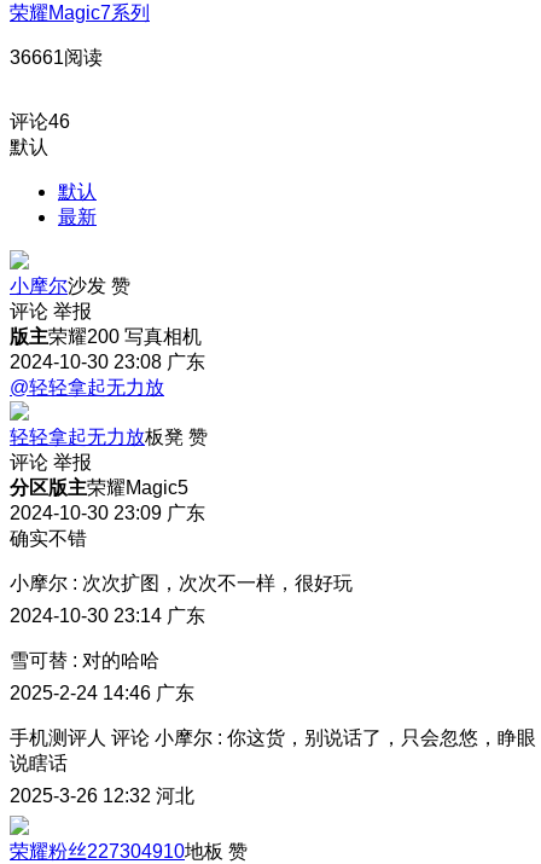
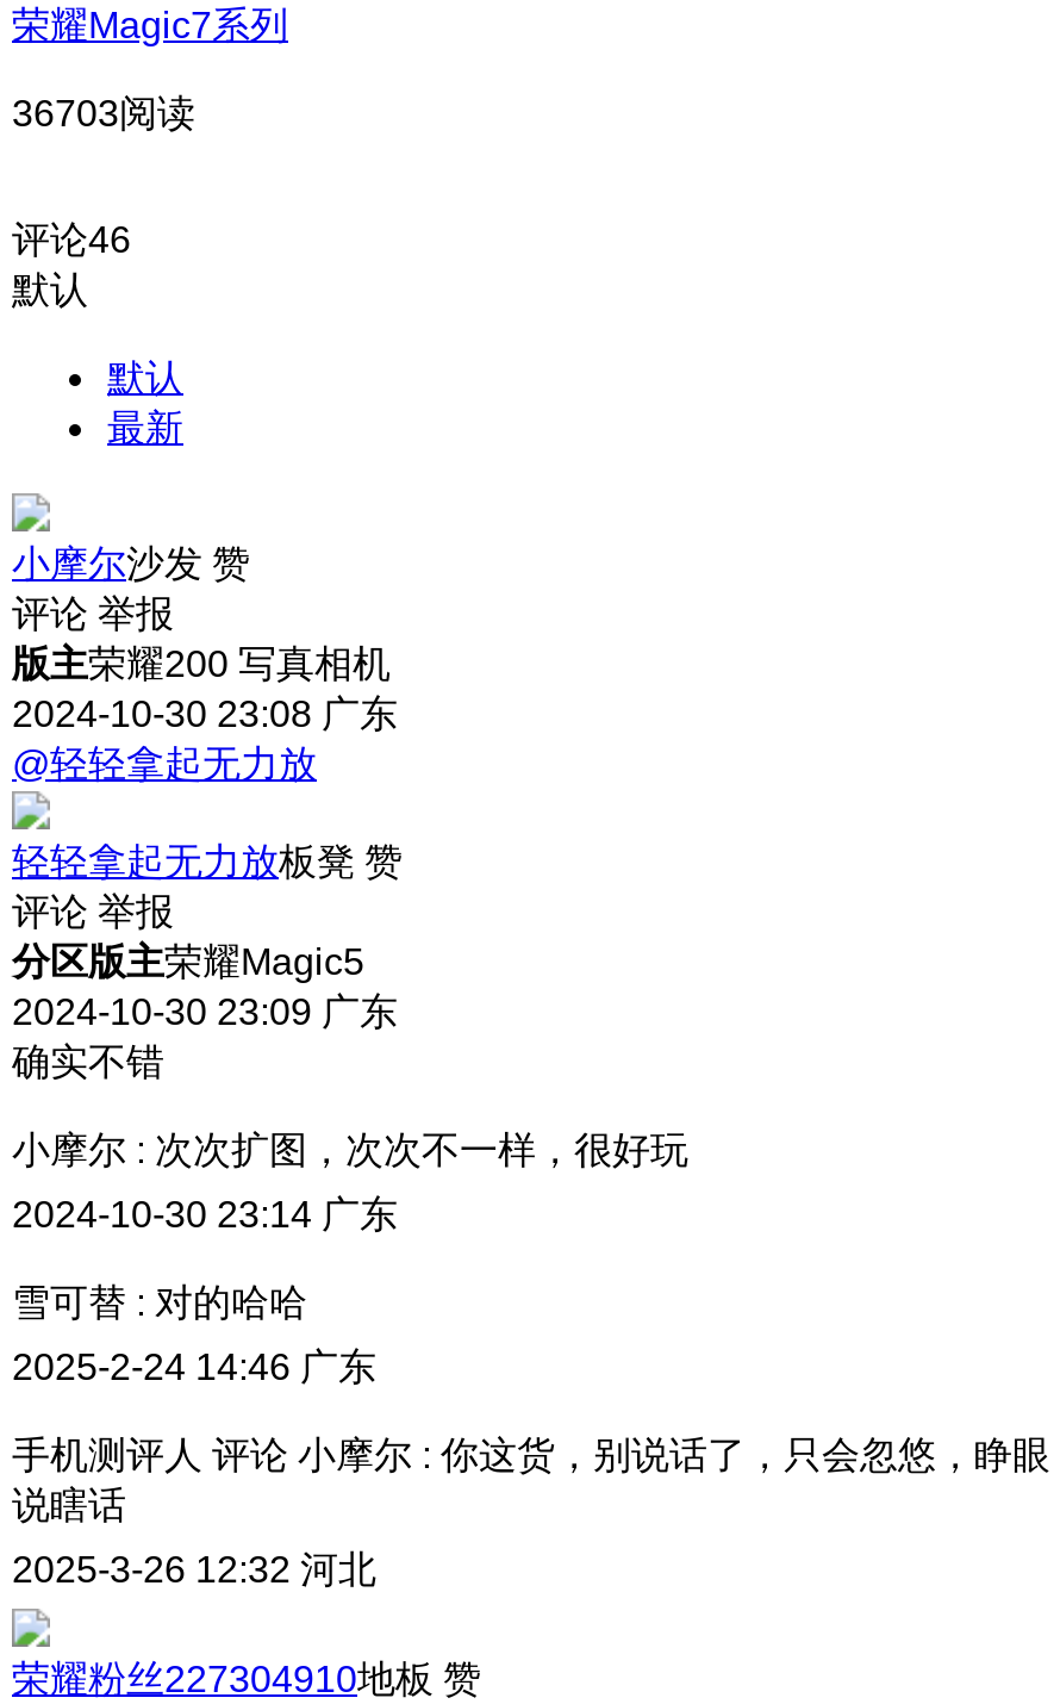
- 36661阅读
+ 36703阅读
